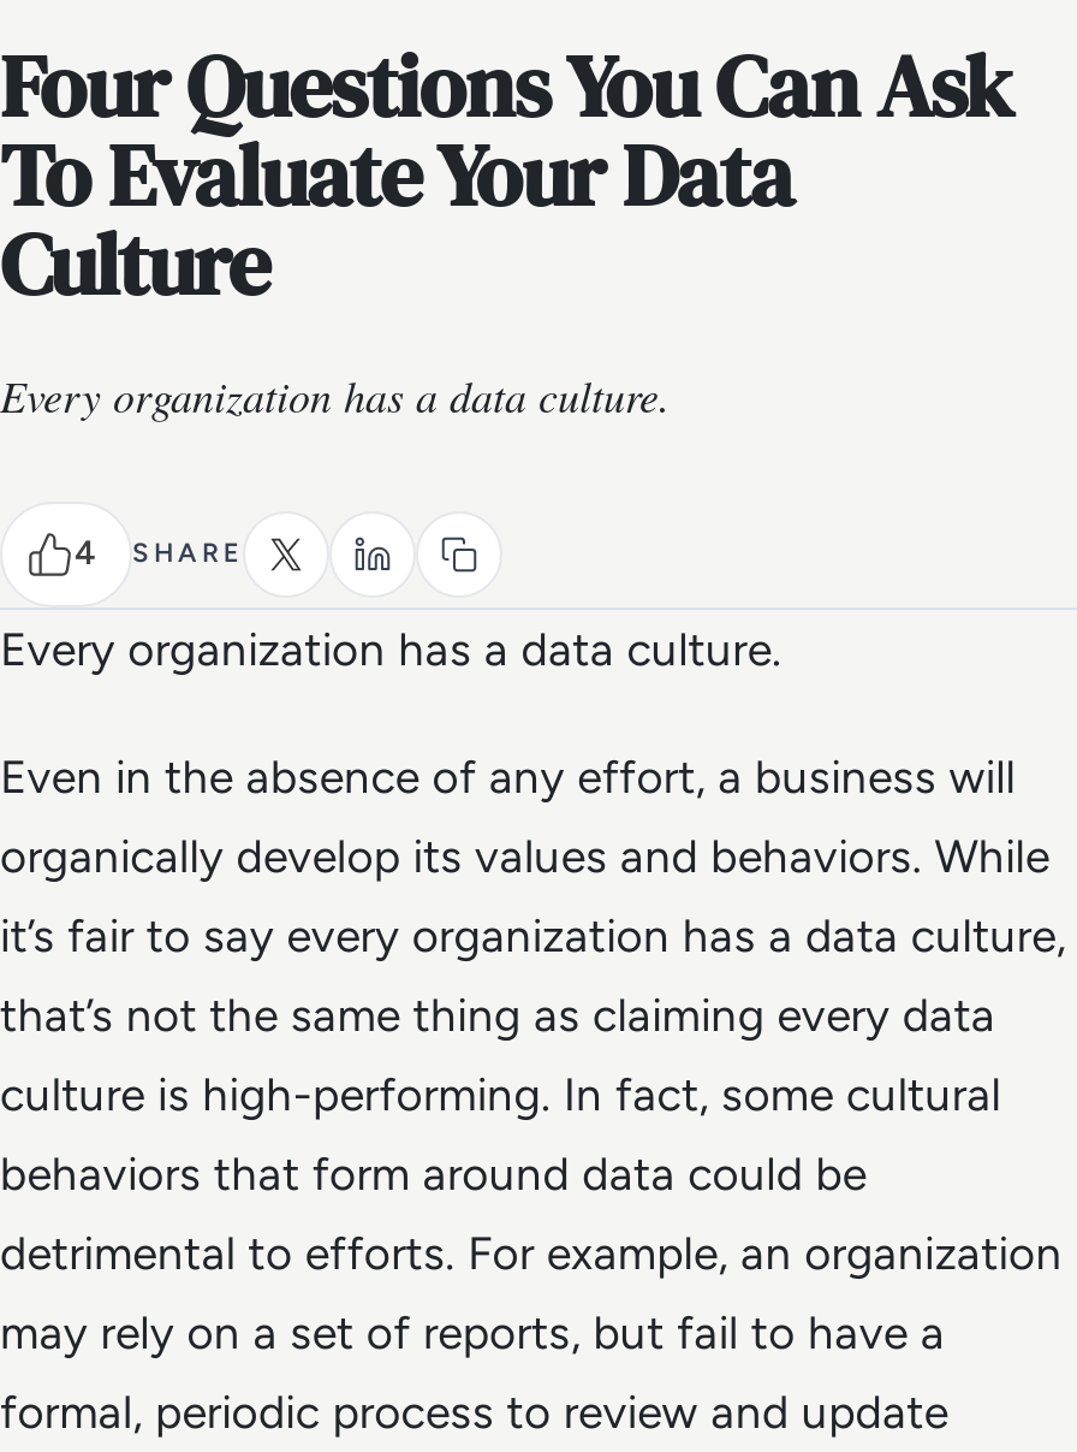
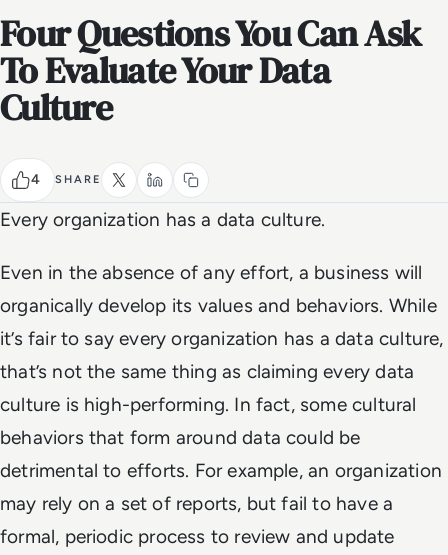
- Every organization has a data culture.
